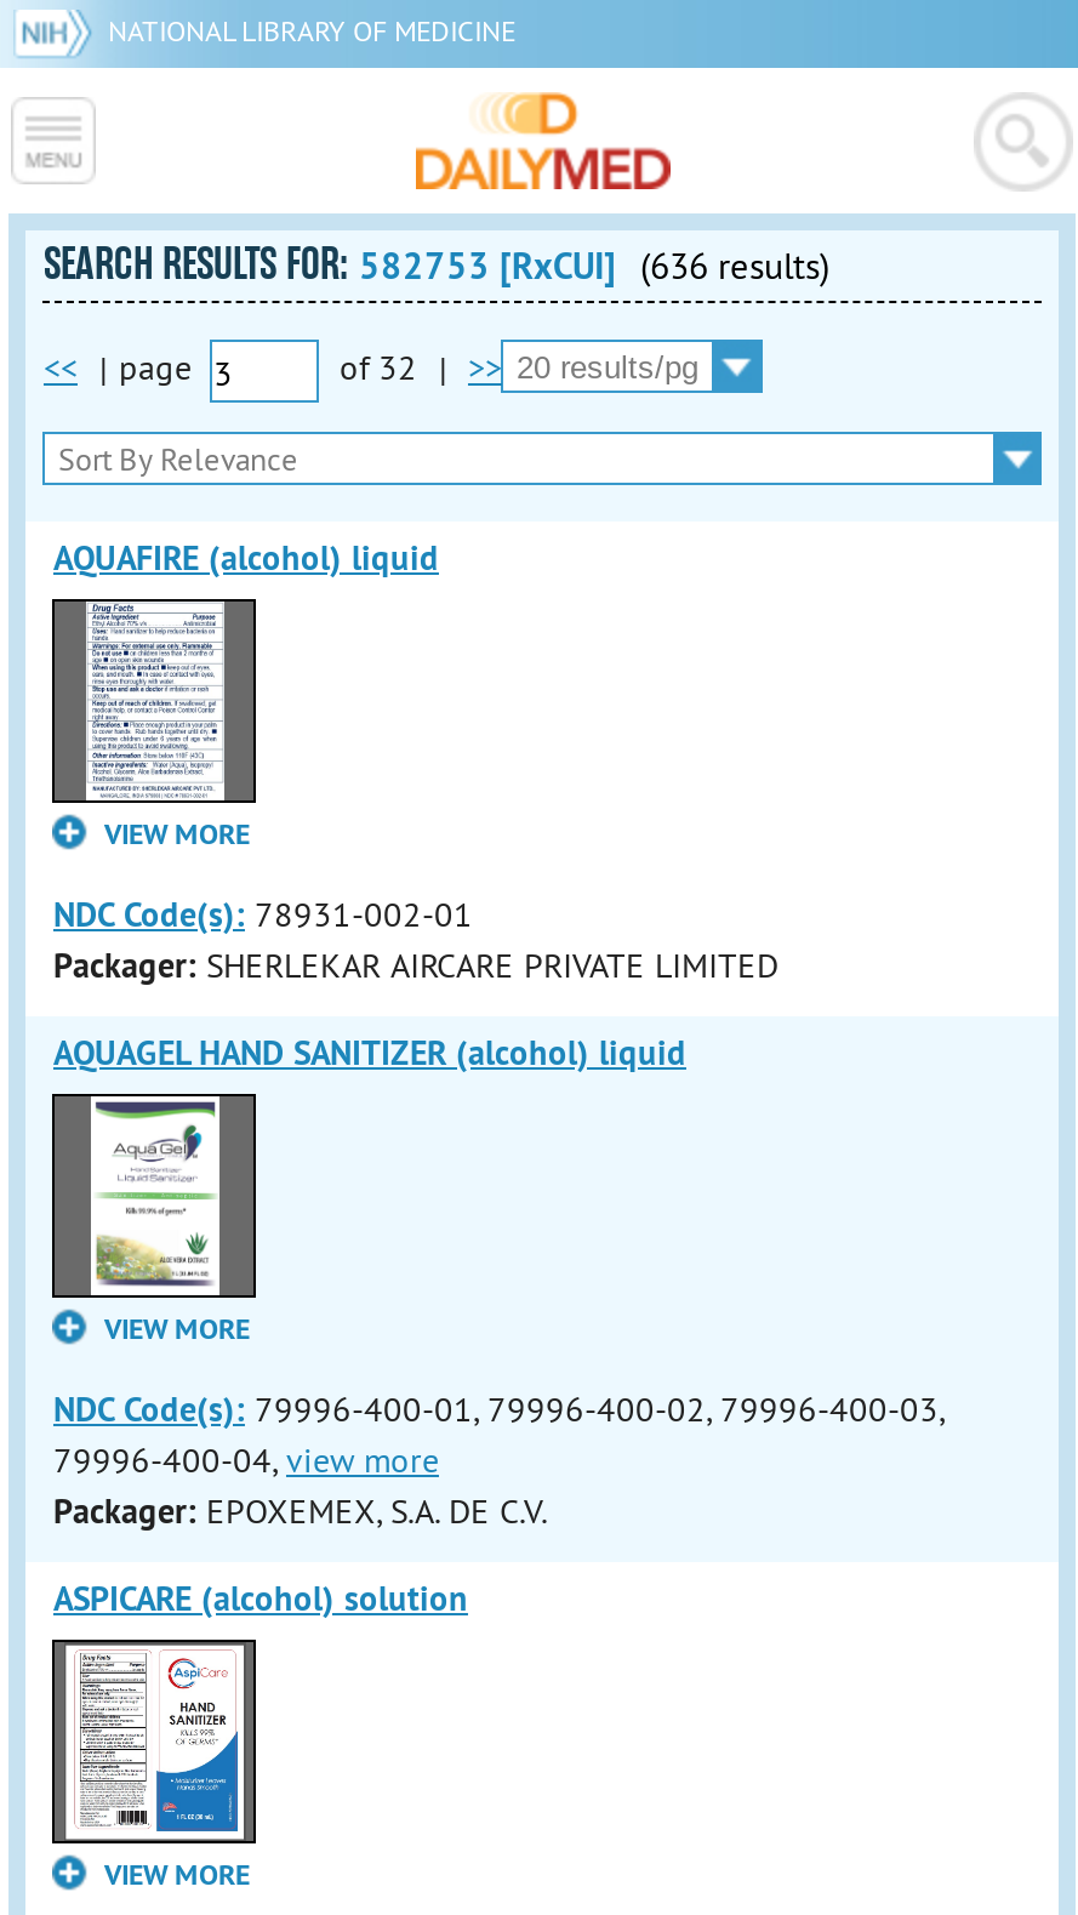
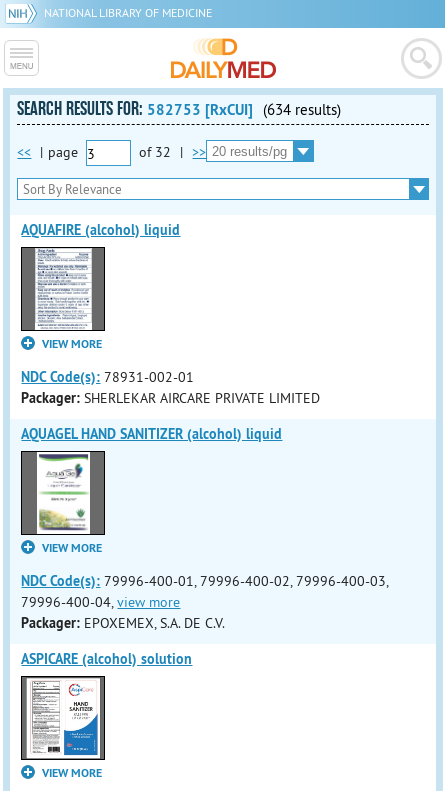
- SEARCH RESULTS FOR: 582753 [RxCUI] (636 results)
+ SEARCH RESULTS FOR: 582753 [RxCUI] (634 results)
